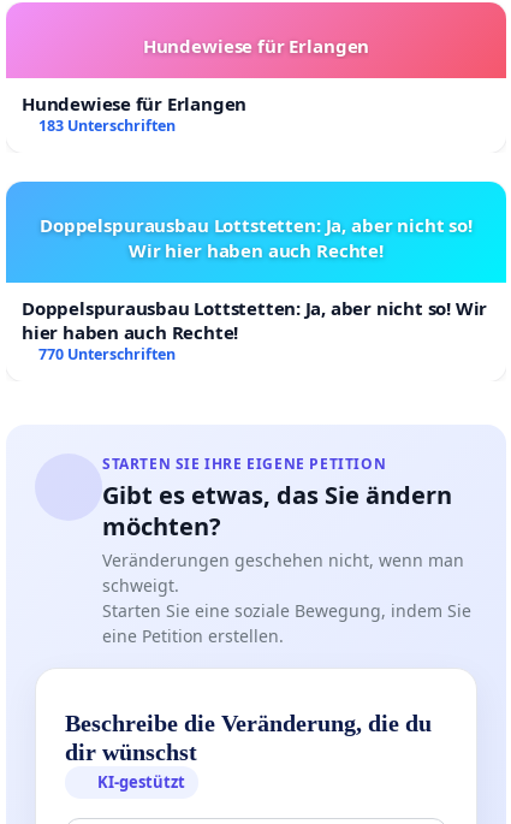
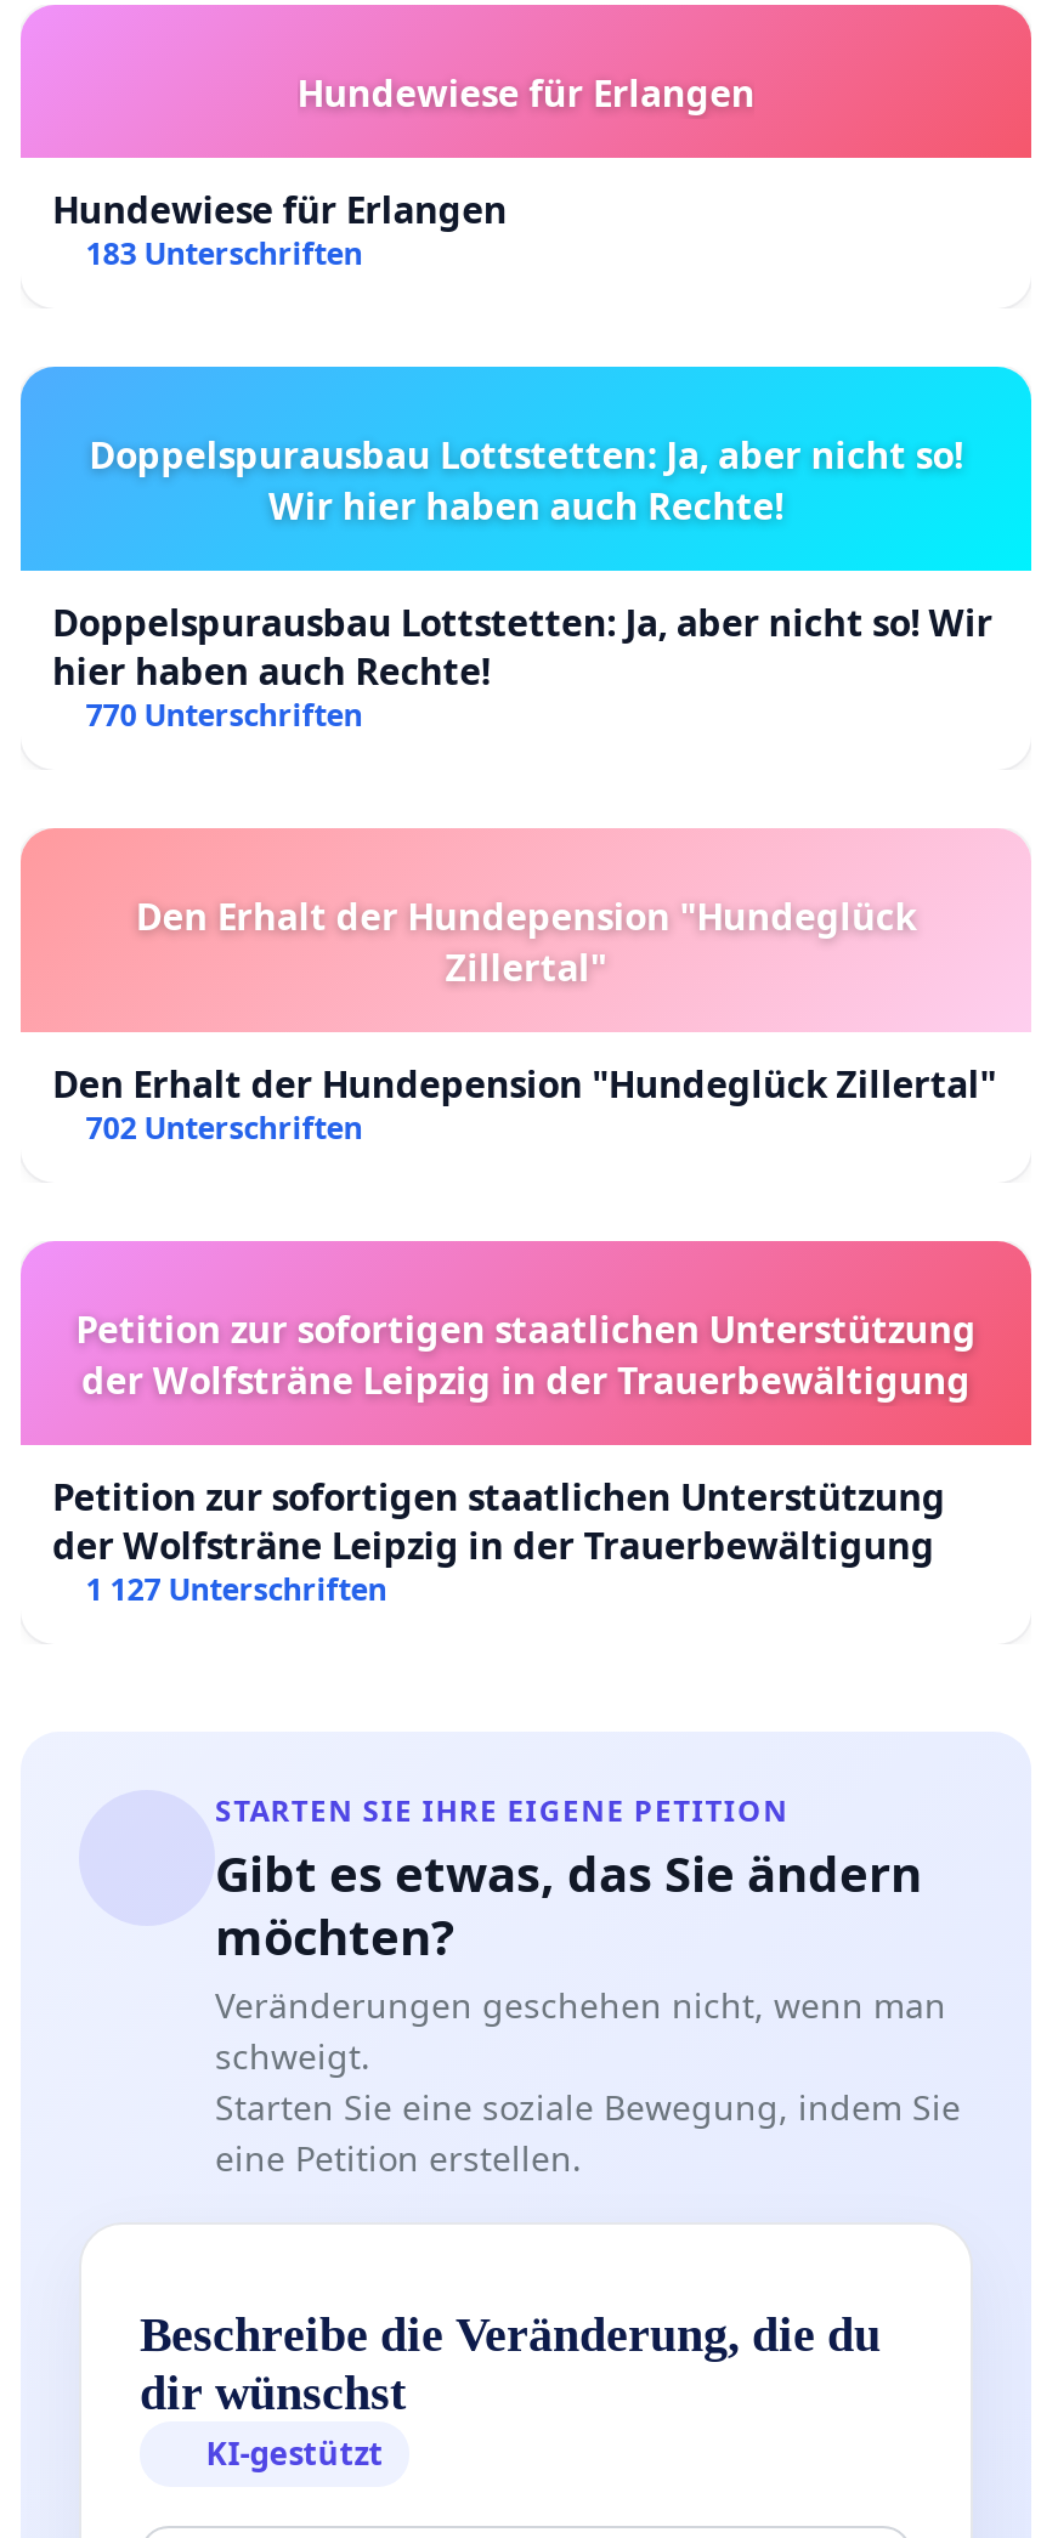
+ [image]
+ Den Erhalt der Hundepension "Hundeglück
+ Zillertal"
+ Den Erhalt der Hundepension "Hundeglück Zillertal"
+ 702 Unterschriften

+ [image]
+ Petition zur sofortigen staatlichen Unterstützung
+ der Wolfsträne Leipzig in der Trauerbewältigung
+ Petition zur sofortigen staatlichen Unterstützung
+ der Wolfsträne Leipzig in der Trauerbewältigung
+ 1 127 Unterschriften
